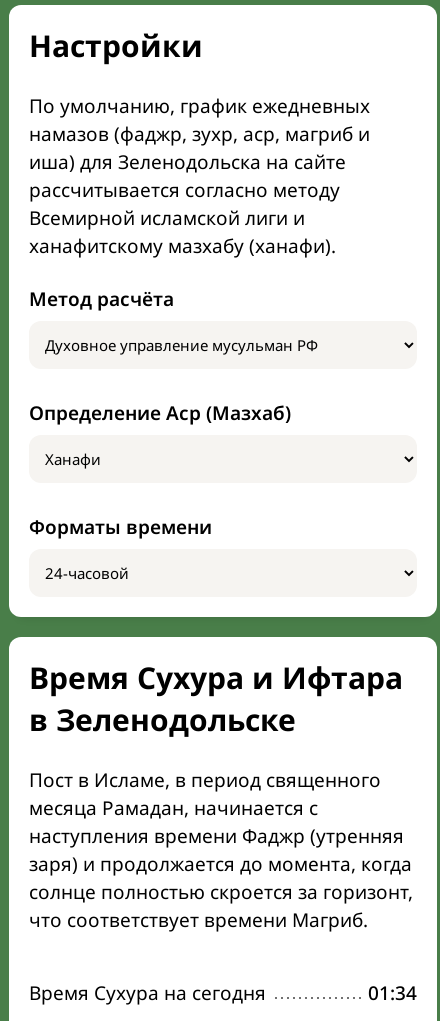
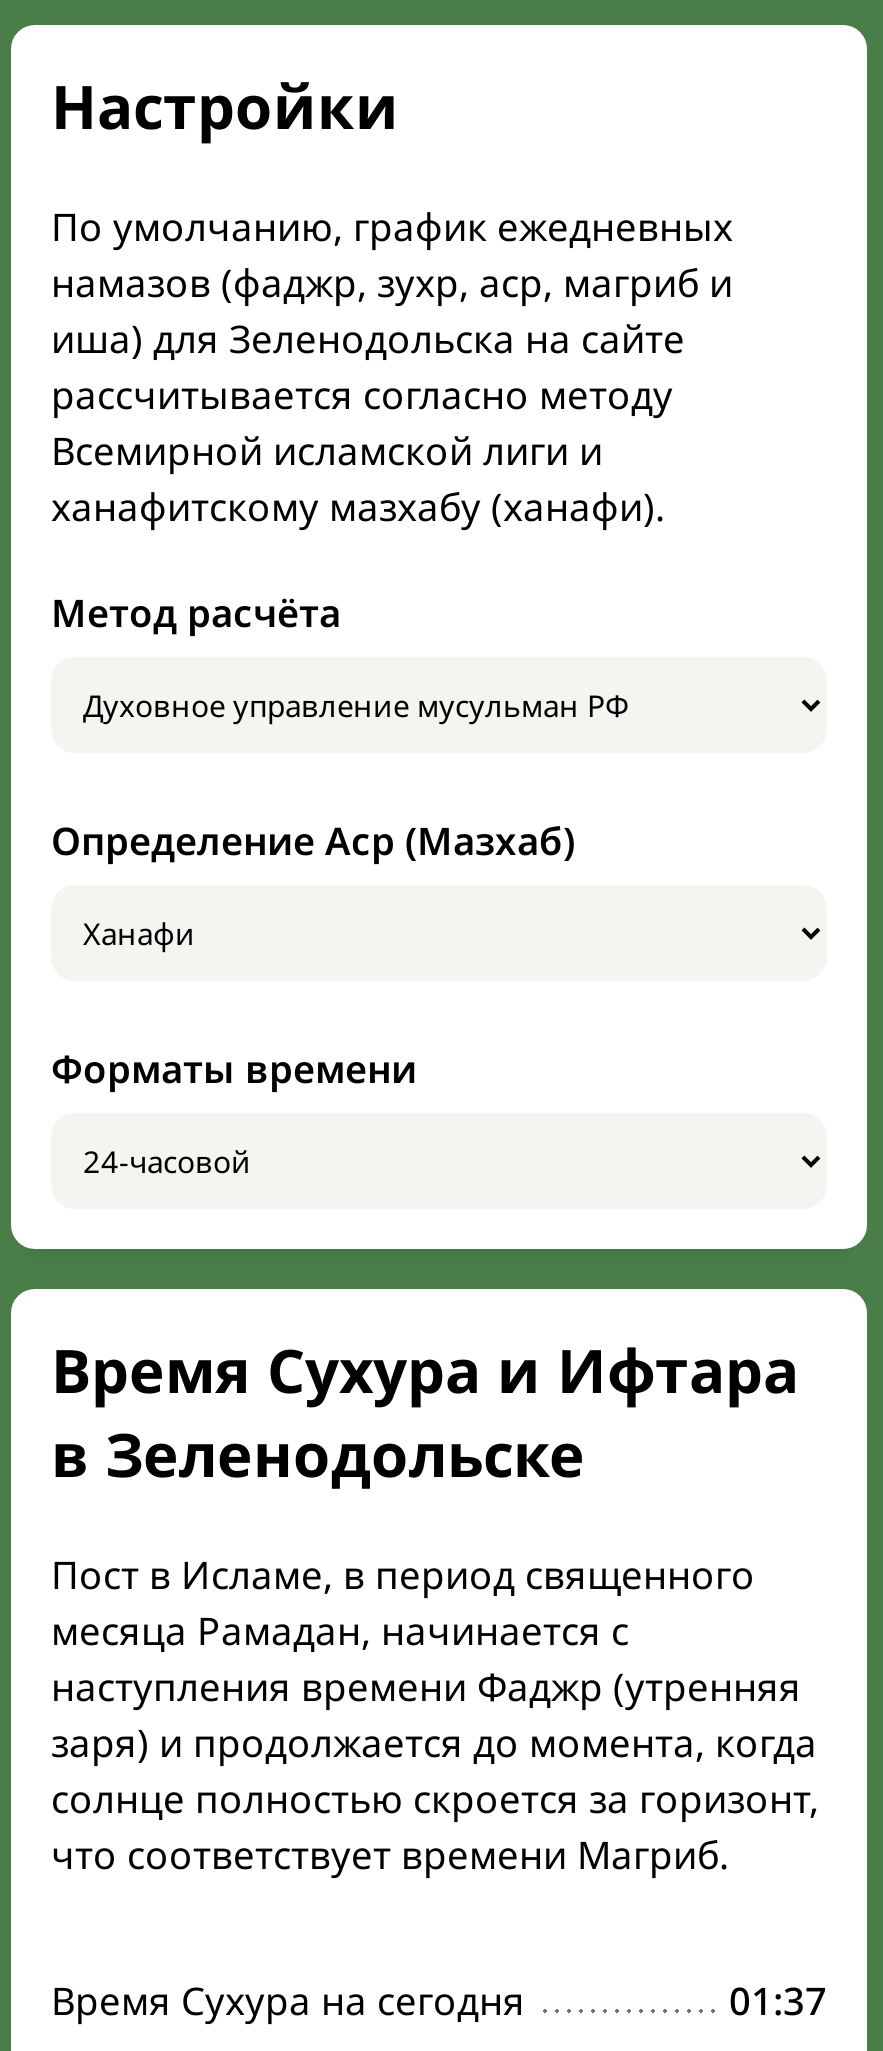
- 01:34
+ 01:37
